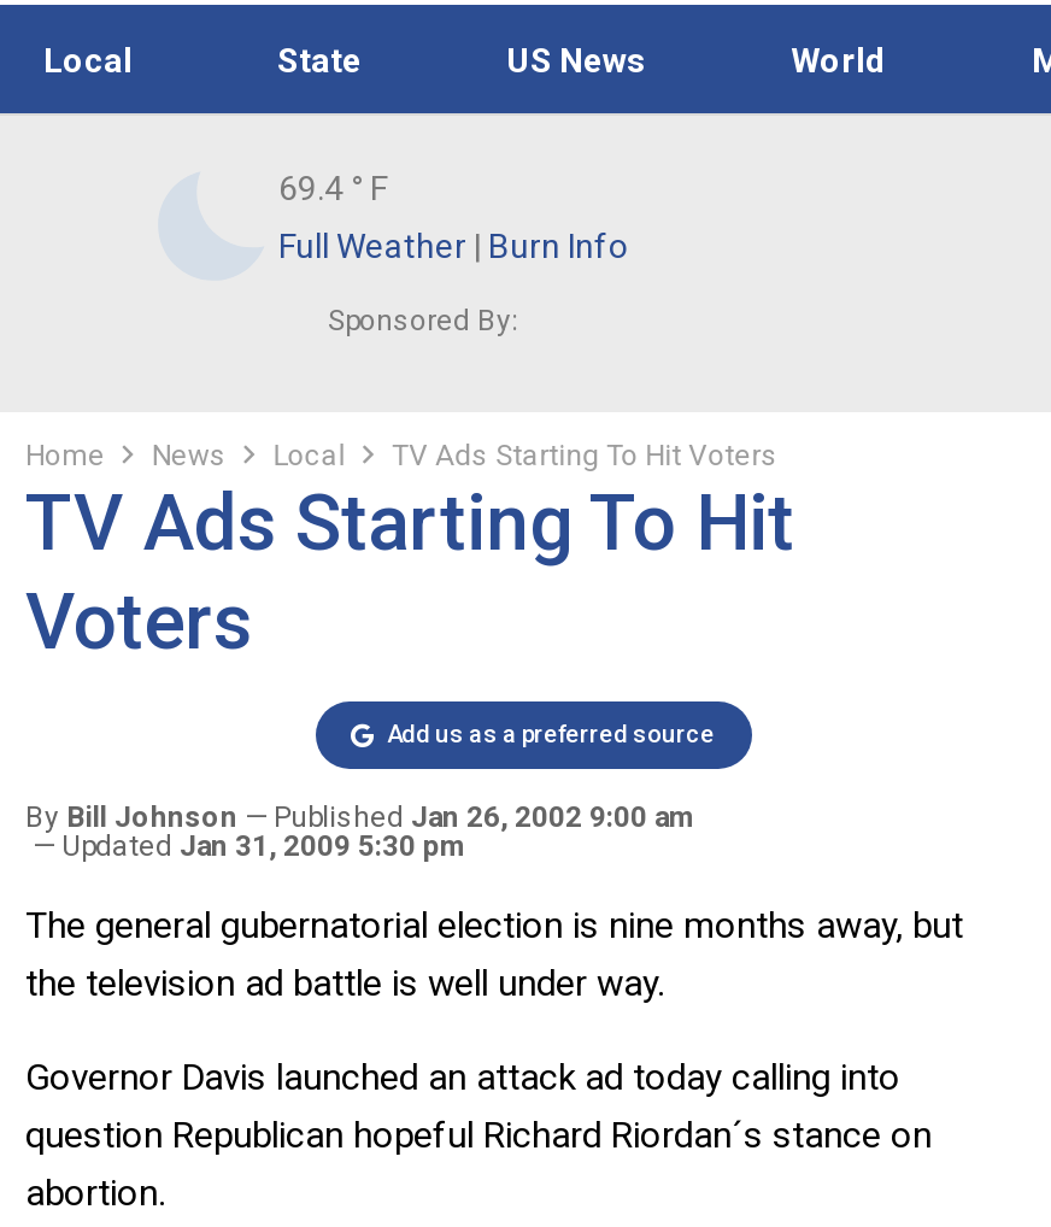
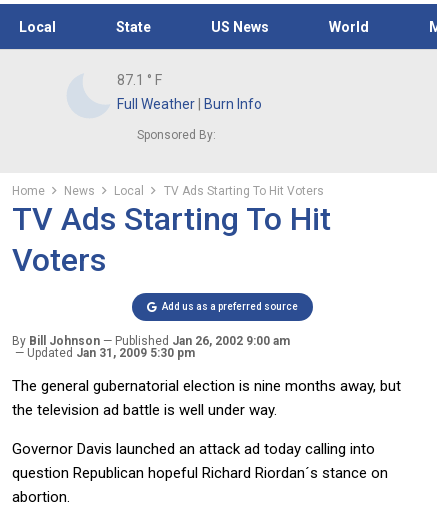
- 69.4 ° F
+ 87.1 ° F
